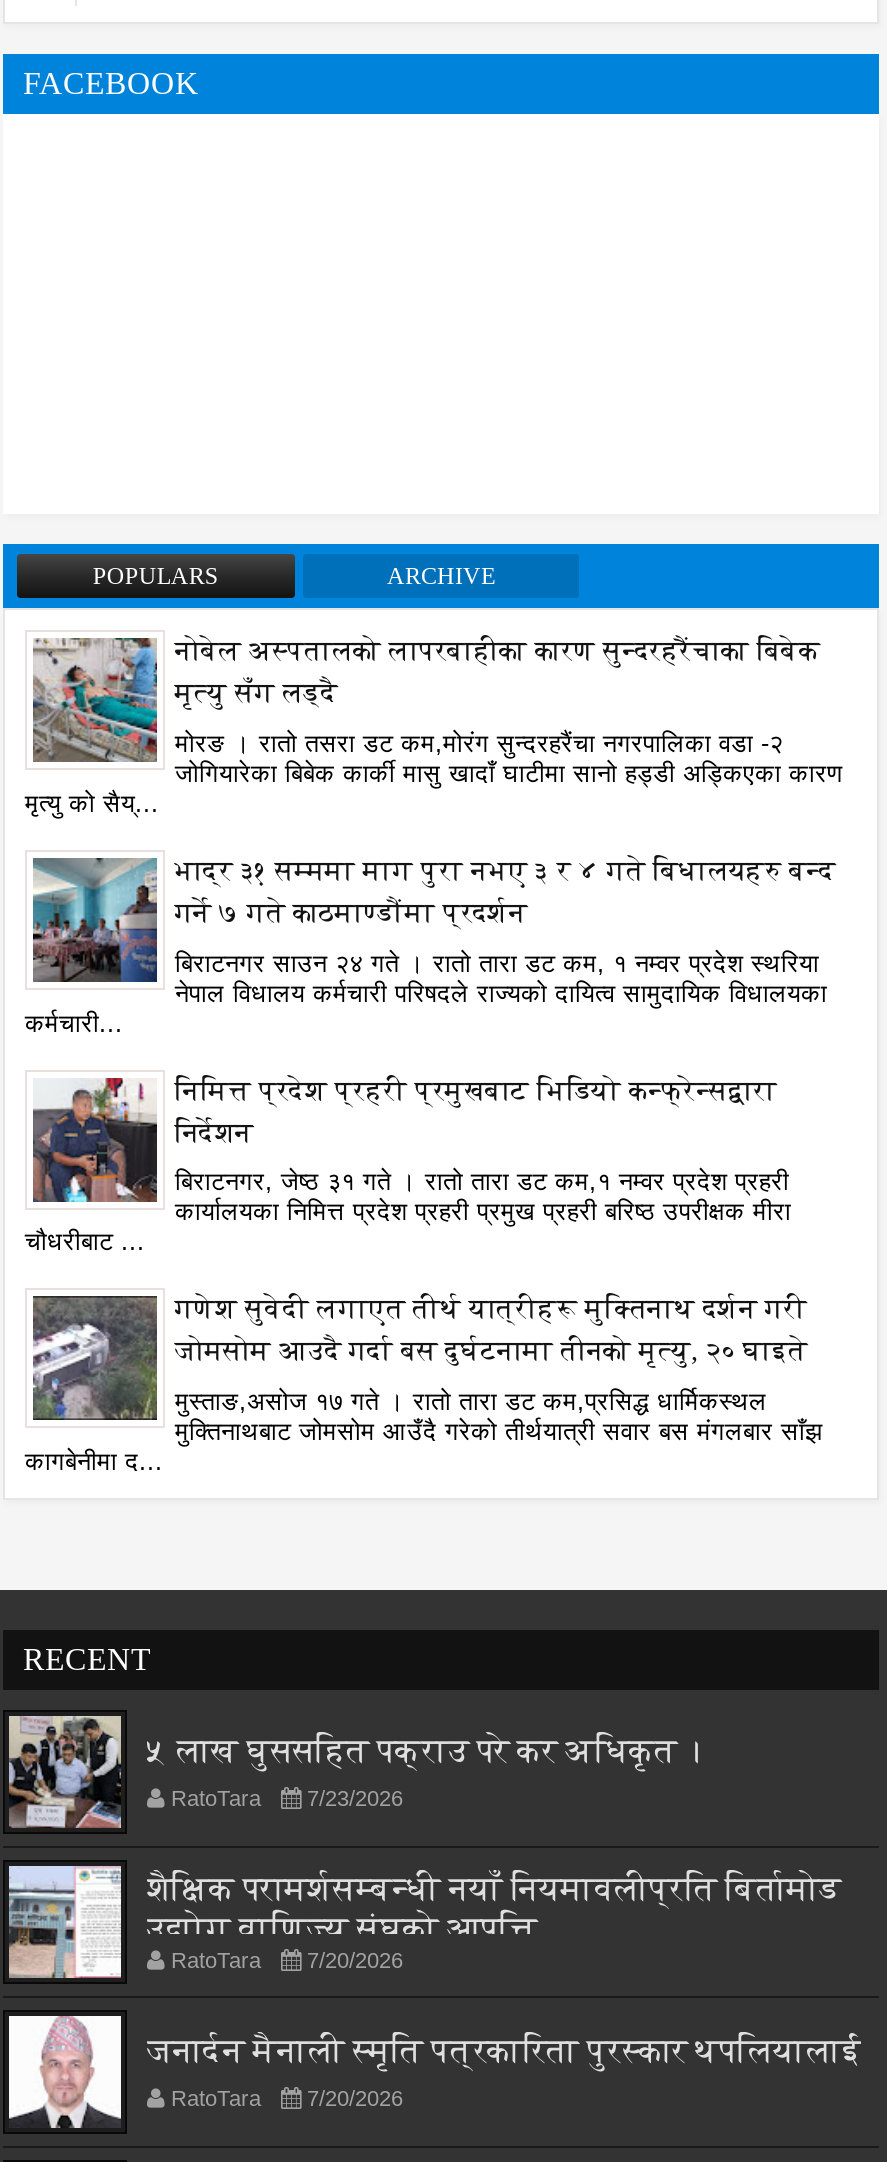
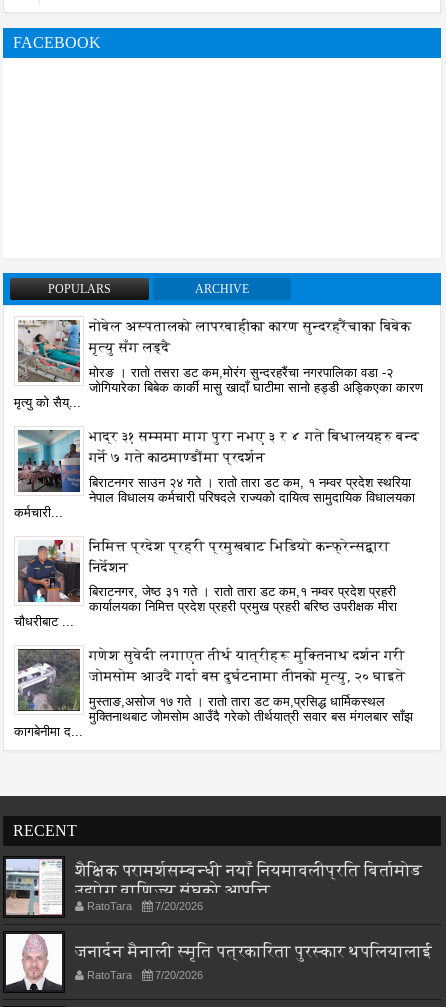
- [image]
- ५ लाख घुससहित पक्राउ परे कर अधिकृत ।
- RatoTara
- 7/23/2026
